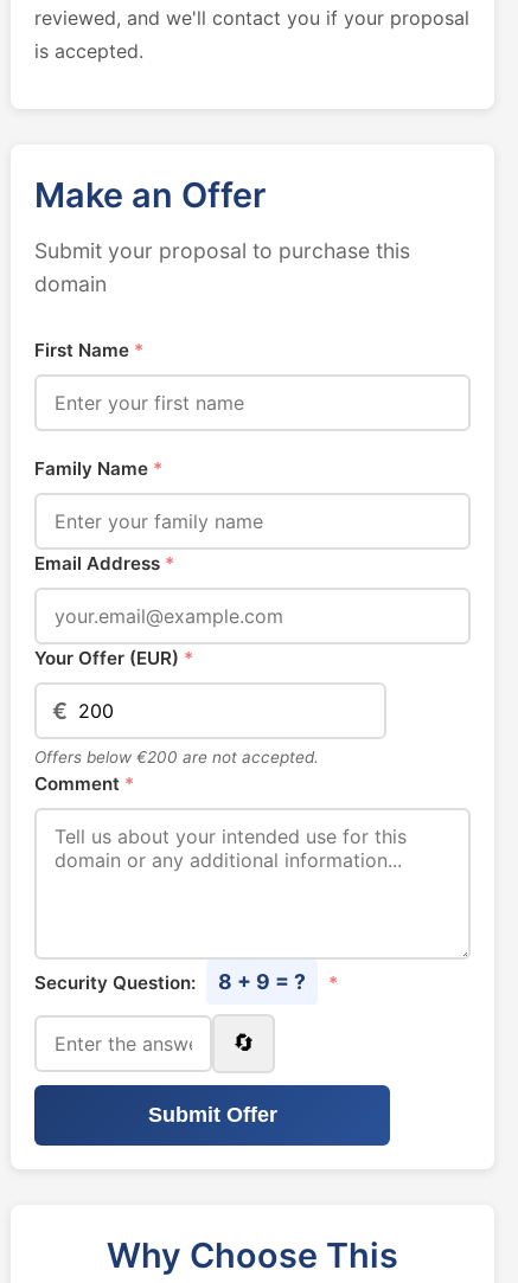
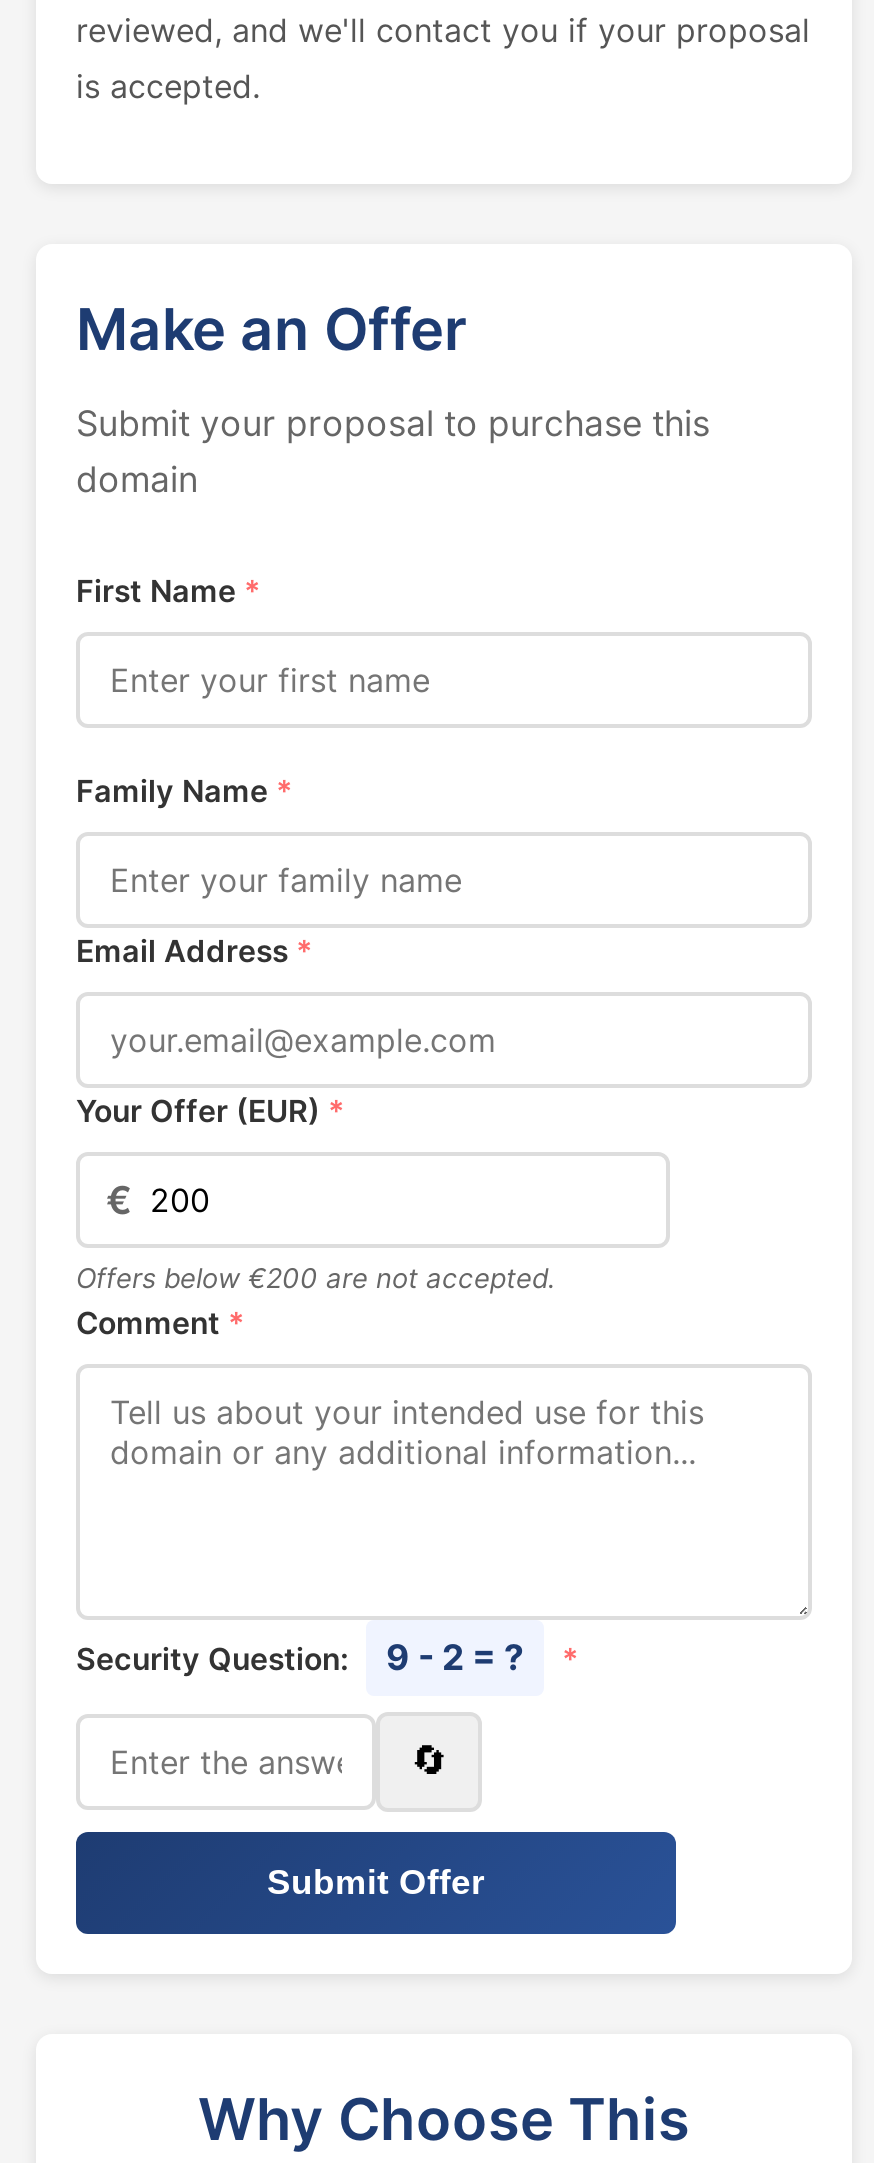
- 8 + 9 = ?
+ 9 - 2 = ?
